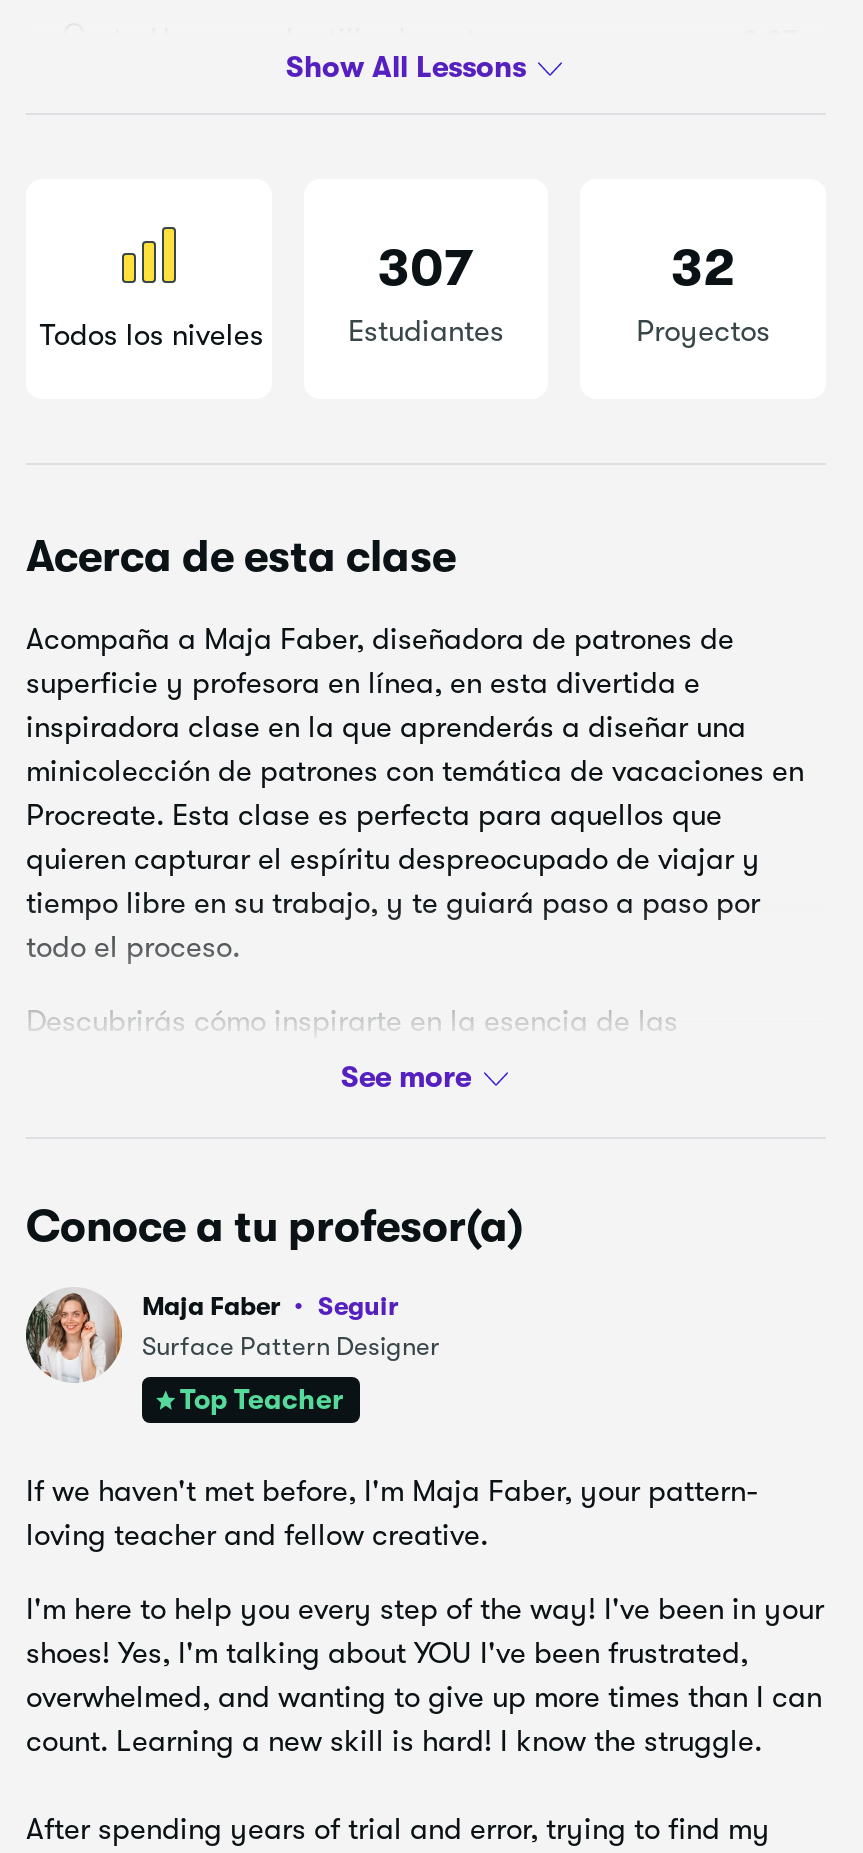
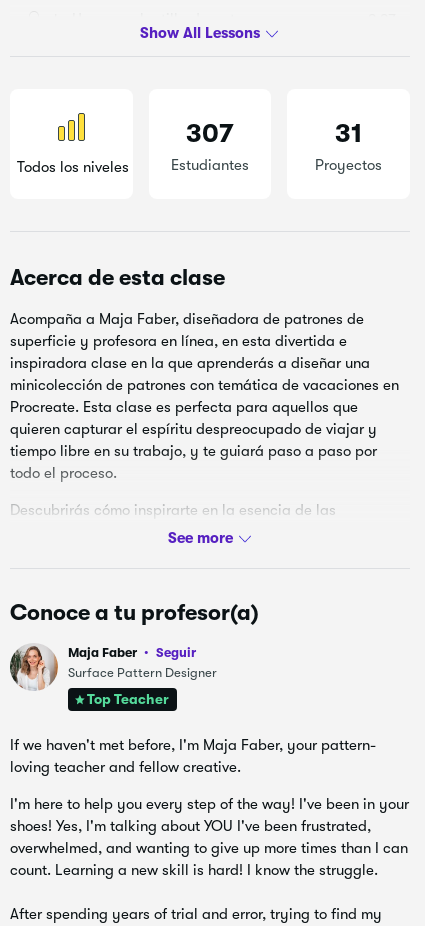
- 32
+ 31
